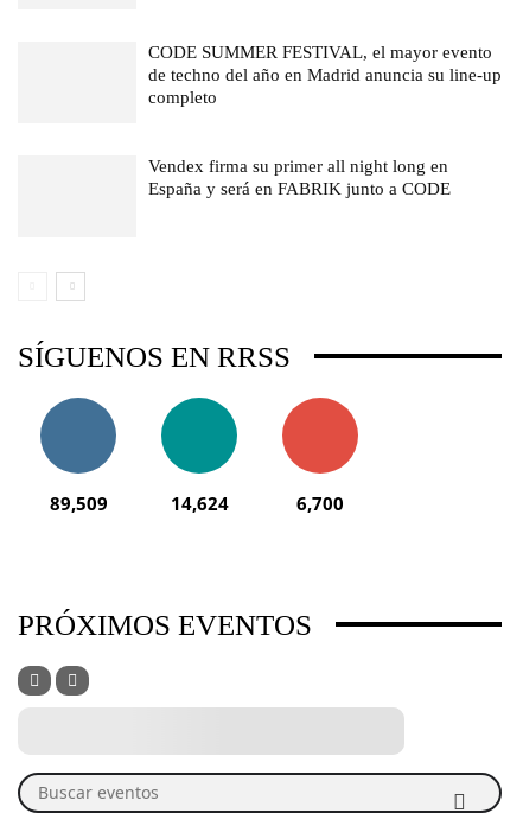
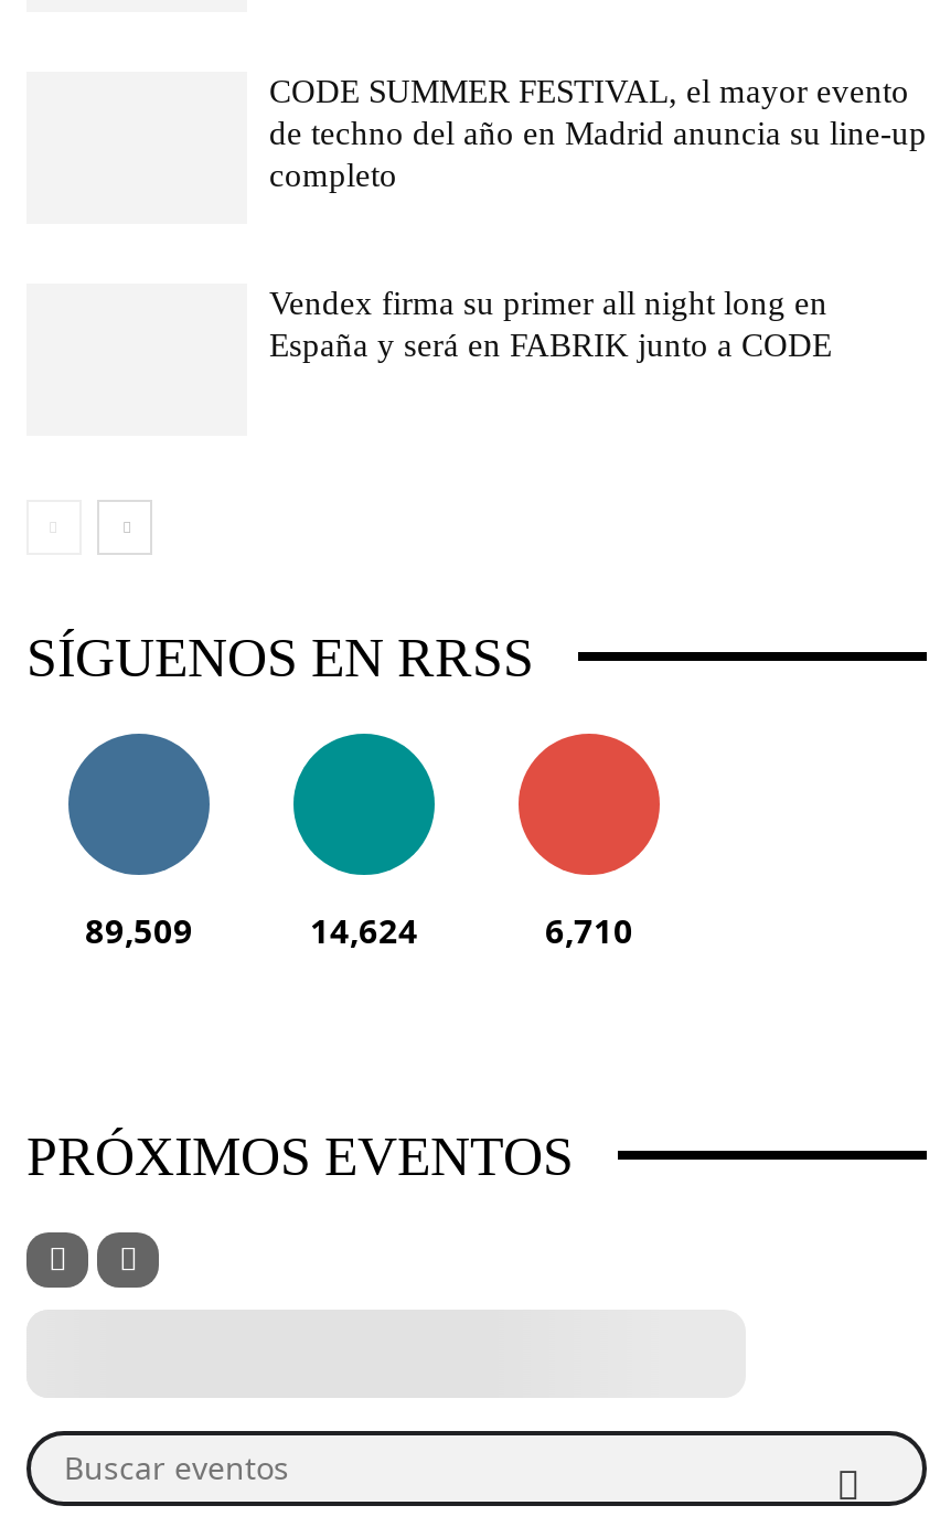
- 6,700
+ 6,710
